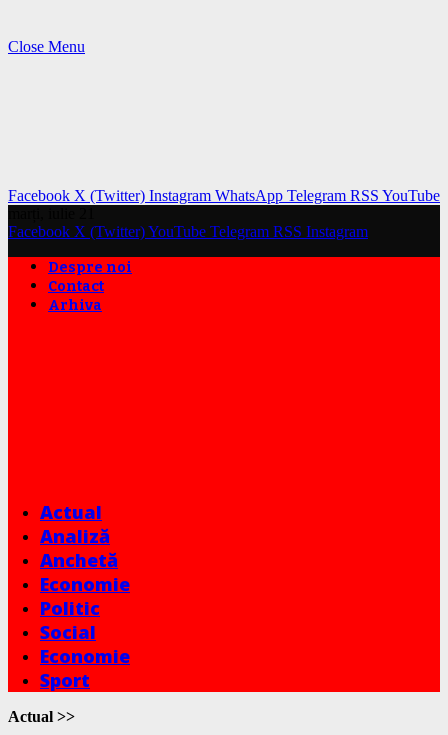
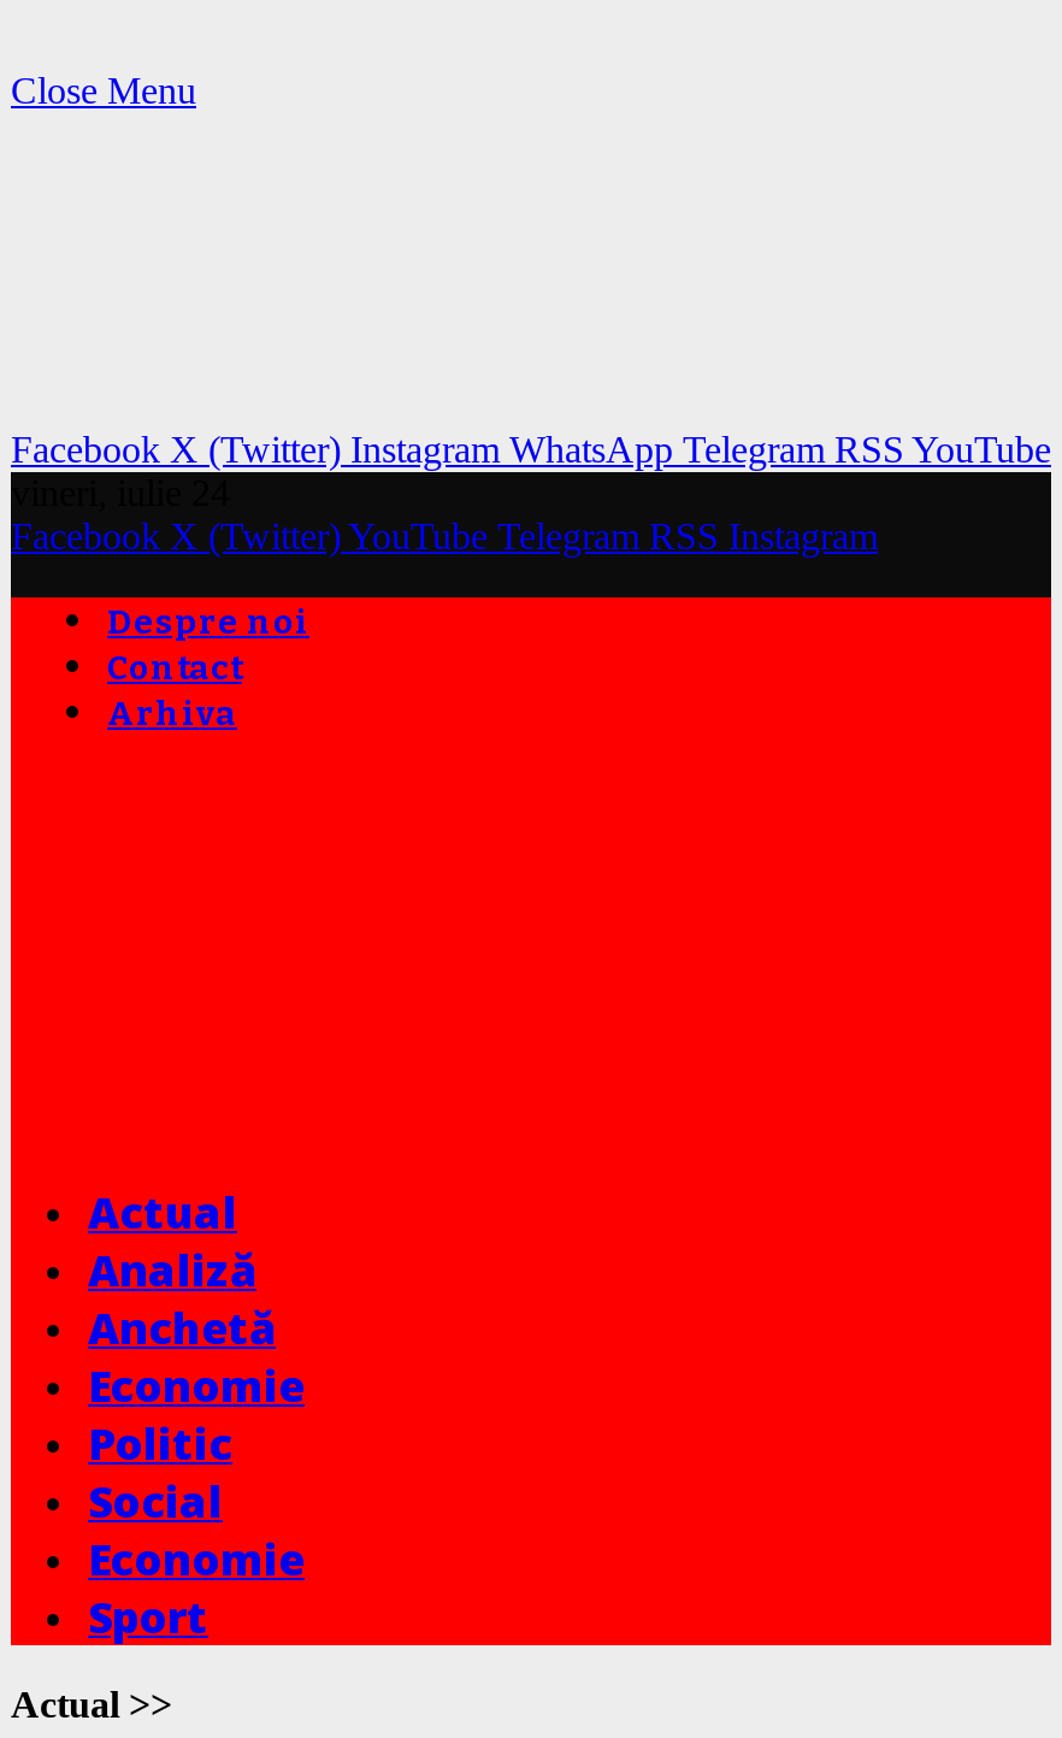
- marți, iulie 21
+ vineri, iulie 24
